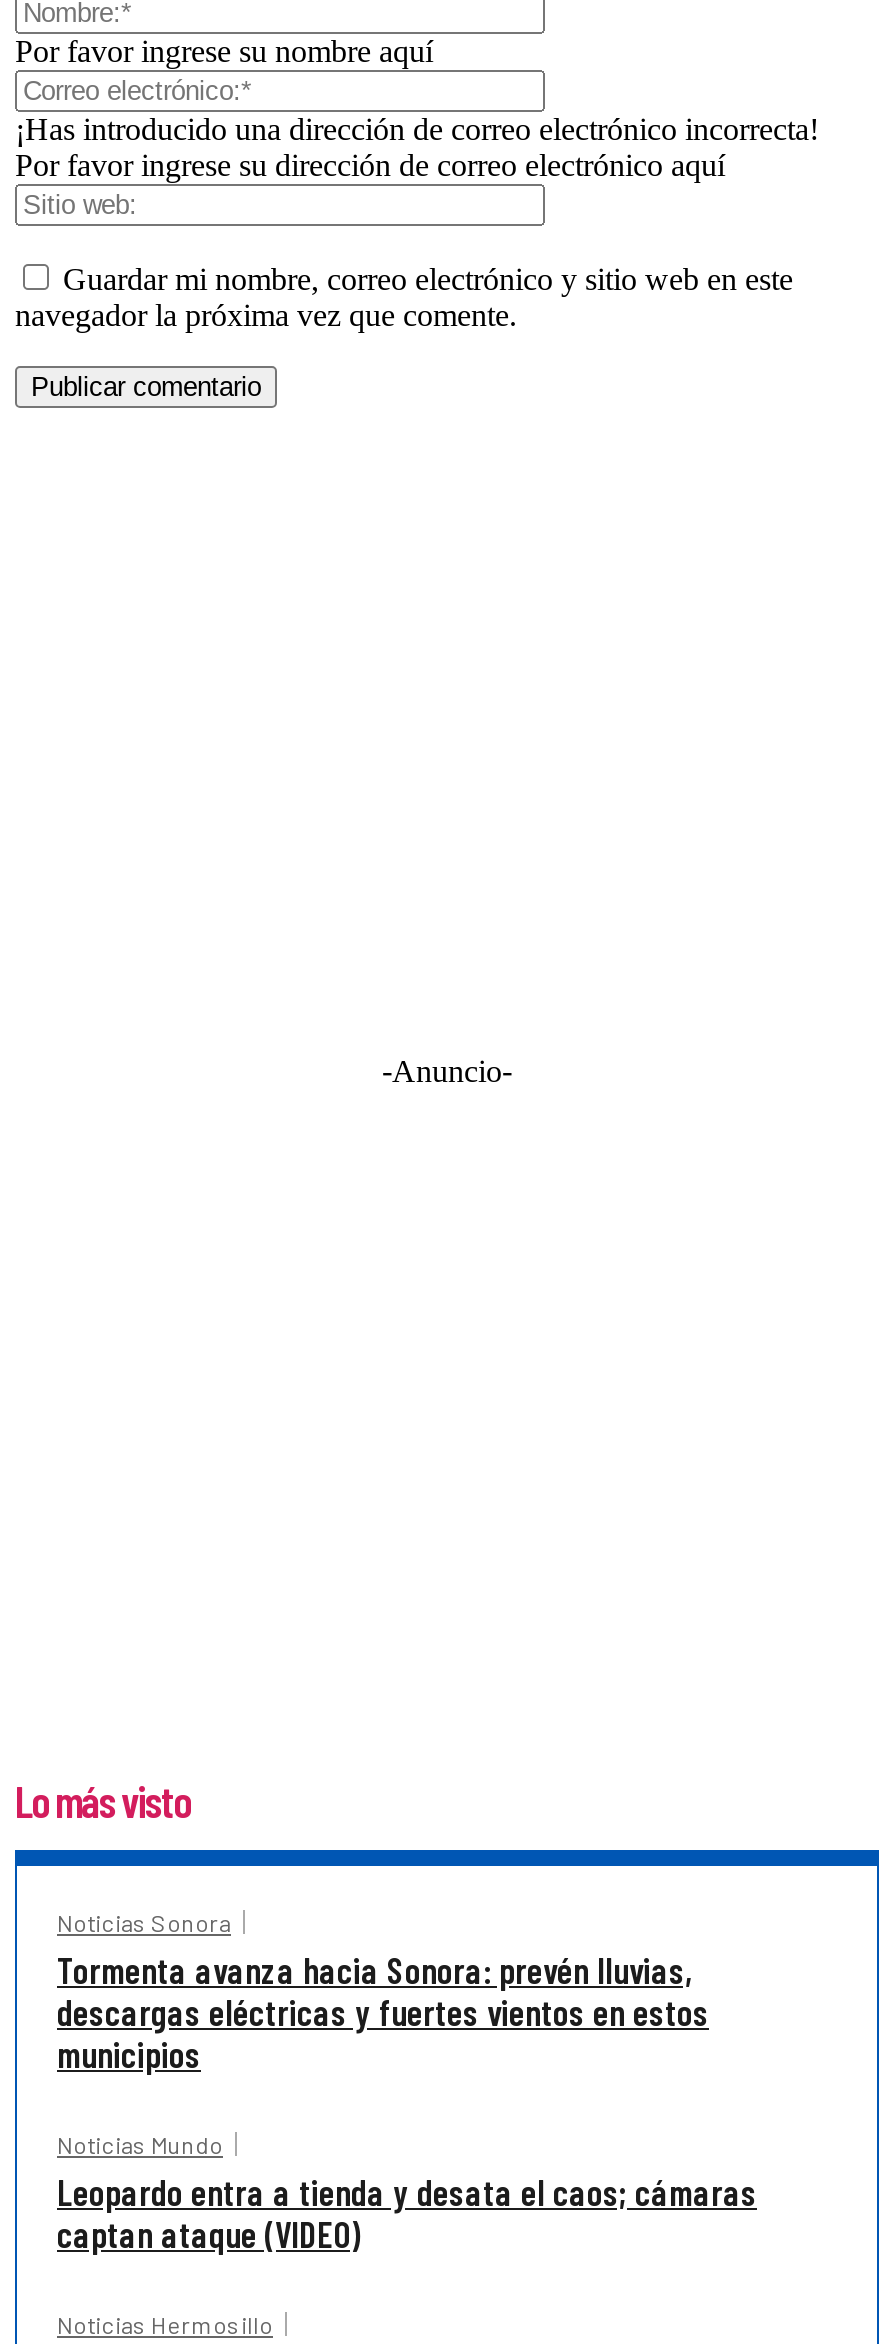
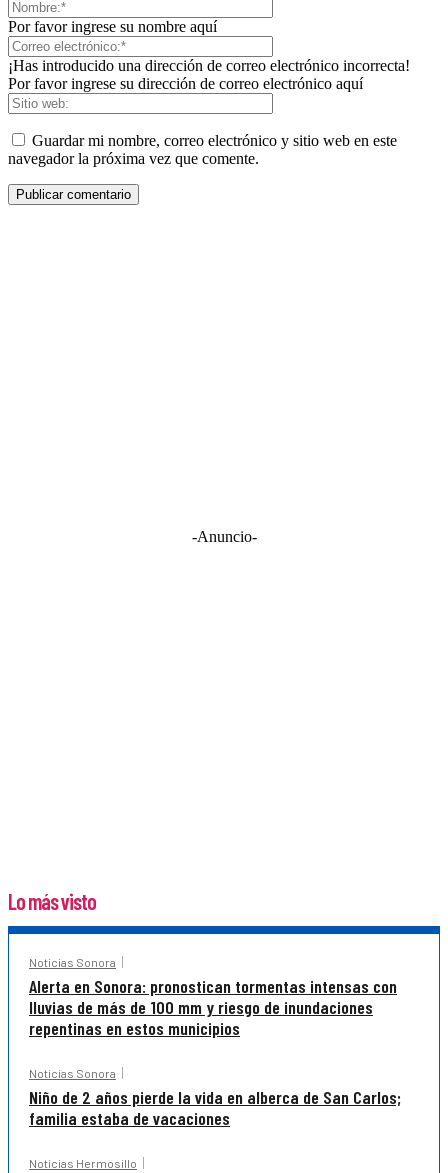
- Tormenta avanza hacia Sonora: prevén lluvias,
- descargas eléctricas y fuertes vientos en estos
- municipios
+ Alerta en Sonora: pronostican tormentas intensas con
+ lluvias de más de 100 mm y riesgo de inundaciones
+ repentinas en estos municipios

- Noticias Mundo
- Leopardo entra a tienda y desata el caos; cámaras
- captan ataque (VIDEO)
+ Noticias Sonora
+ Niño de 2 años pierde la vida en alberca de San Carlos;
+ familia estaba de vacaciones
